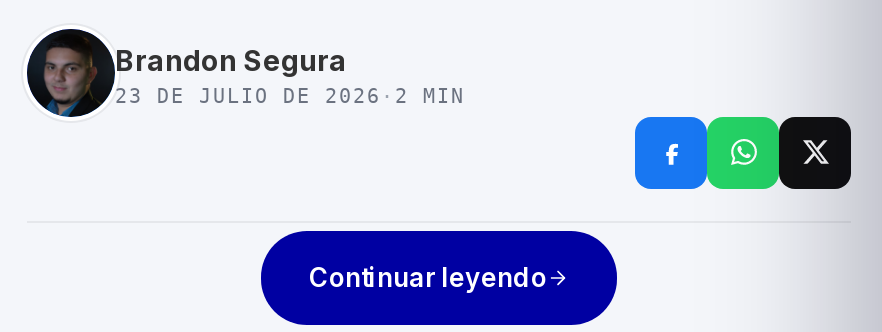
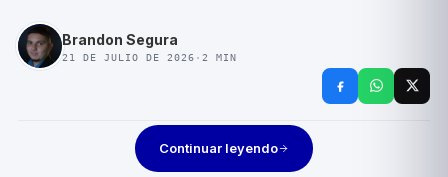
- 23 DE JULIO DE 2026 · 2 MIN
+ 21 DE JULIO DE 2026 · 2 MIN
